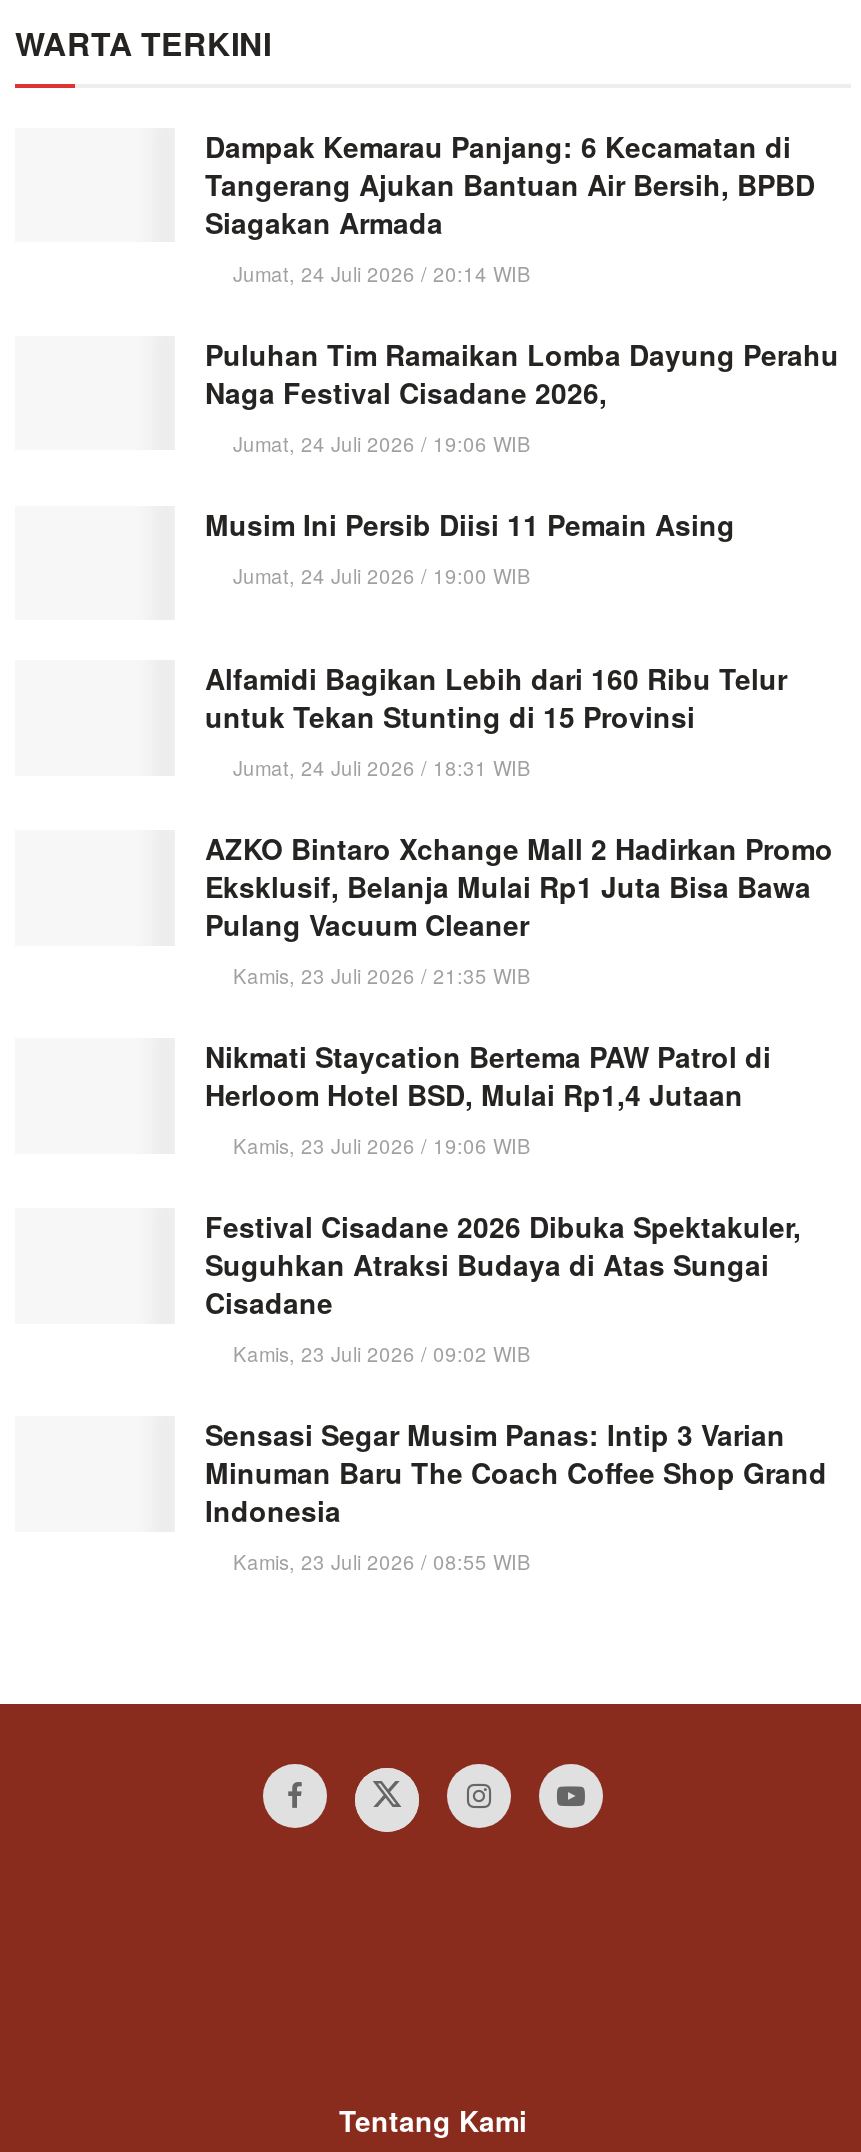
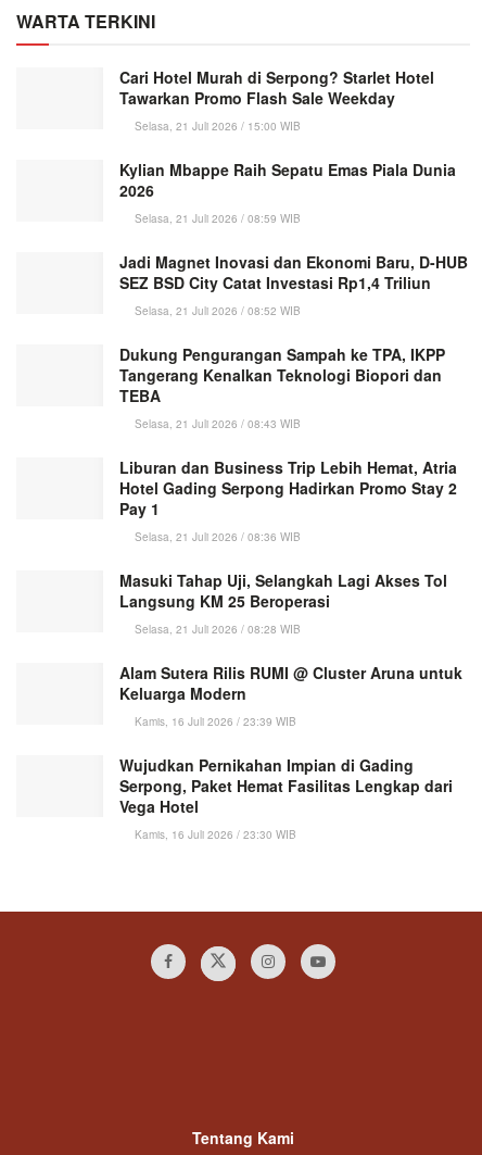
- Dampak Kemarau Panjang: 6 Kecamatan di
- Tangerang Ajukan Bantuan Air Bersih, BPBD
- Siagakan Armada
- Jumat, 24 Juli 2026 / 20:14 WIB
+ Cari Hotel Murah di Serpong? Starlet Hotel
+ Tawarkan Promo Flash Sale Weekday
+ Selasa, 21 Juli 2026 / 15:00 WIB

- Puluhan Tim Ramaikan Lomba Dayung Perahu
- Naga Festival Cisadane 2026,
- Jumat, 24 Juli 2026 / 19:06 WIB
+ Kylian Mbappe Raih Sepatu Emas Piala Dunia
+ 2026
+ Selasa, 21 Juli 2026 / 08:59 WIB

- Musim Ini Persib Diisi 11 Pemain Asing
- Jumat, 24 Juli 2026 / 19:00 WIB
+ Jadi Magnet Inovasi dan Ekonomi Baru, D-HUB
+ SEZ BSD City Catat Investasi Rp1,4 Triliun
+ Selasa, 21 Juli 2026 / 08:52 WIB

- Alfamidi Bagikan Lebih dari 160 Ribu Telur
- untuk Tekan Stunting di 15 Provinsi
- Jumat, 24 Juli 2026 / 18:31 WIB
+ Dukung Pengurangan Sampah ke TPA, IKPP
+ Tangerang Kenalkan Teknologi Biopori dan
+ TEBA
+ Selasa, 21 Juli 2026 / 08:43 WIB

- AZKO Bintaro Xchange Mall 2 Hadirkan Promo
- Eksklusif, Belanja Mulai Rp1 Juta Bisa Bawa
- Pulang Vacuum Cleaner
- Kamis, 23 Juli 2026 / 21:35 WIB
+ Liburan dan Business Trip Lebih Hemat, Atria
+ Hotel Gading Serpong Hadirkan Promo Stay 2
+ Pay 1
+ Selasa, 21 Juli 2026 / 08:36 WIB

- Nikmati Staycation Bertema PAW Patrol di
- Herloom Hotel BSD, Mulai Rp1,4 Jutaan
- Kamis, 23 Juli 2026 / 19:06 WIB
+ Masuki Tahap Uji, Selangkah Lagi Akses Tol
+ Langsung KM 25 Beroperasi
+ Selasa, 21 Juli 2026 / 08:28 WIB

- Festival Cisadane 2026 Dibuka Spektakuler,
- Suguhkan Atraksi Budaya di Atas Sungai
- Cisadane
- Kamis, 23 Juli 2026 / 09:02 WIB
+ Alam Sutera Rilis RUMI @ Cluster Aruna untuk
+ Keluarga Modern
+ Kamis, 16 Juli 2026 / 23:39 WIB

- Sensasi Segar Musim Panas: Intip 3 Varian
- Minuman Baru The Coach Coffee Shop Grand
- Indonesia
- Kamis, 23 Juli 2026 / 08:55 WIB
+ Wujudkan Pernikahan Impian di Gading
+ Serpong, Paket Hemat Fasilitas Lengkap dari
+ Vega Hotel
+ Kamis, 16 Juli 2026 / 23:30 WIB
